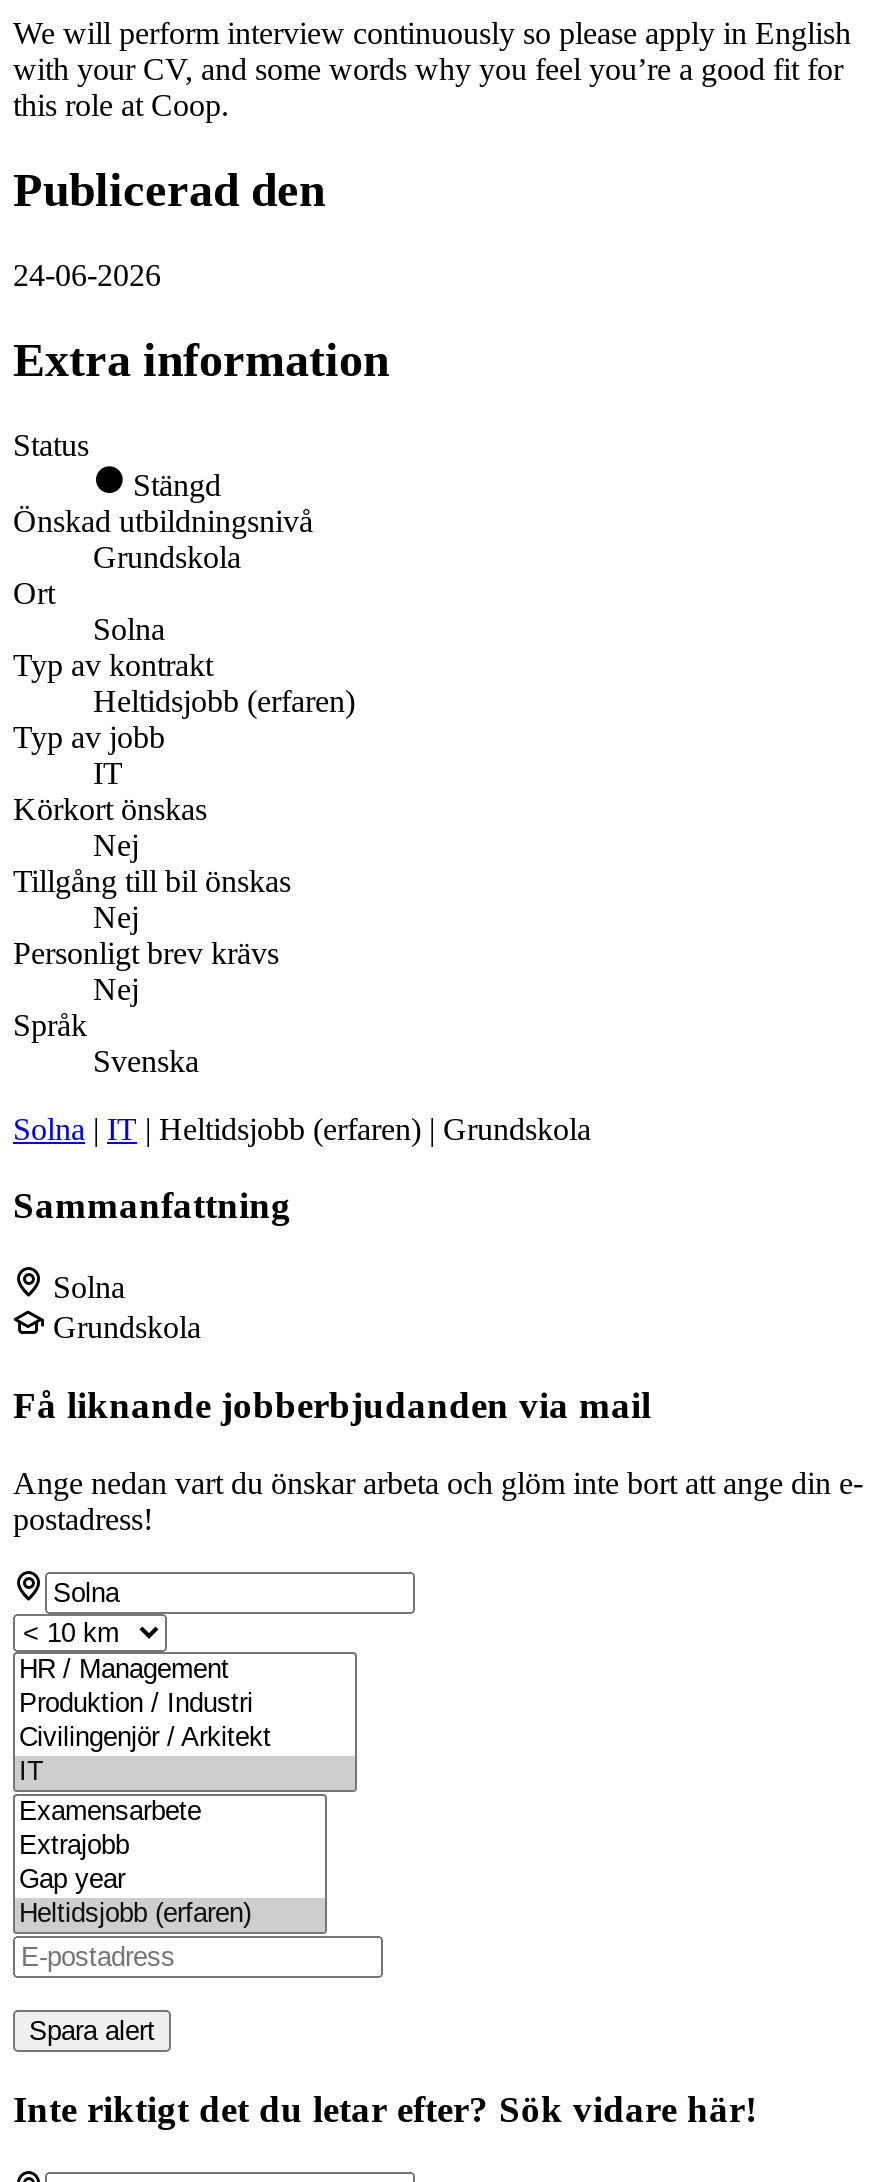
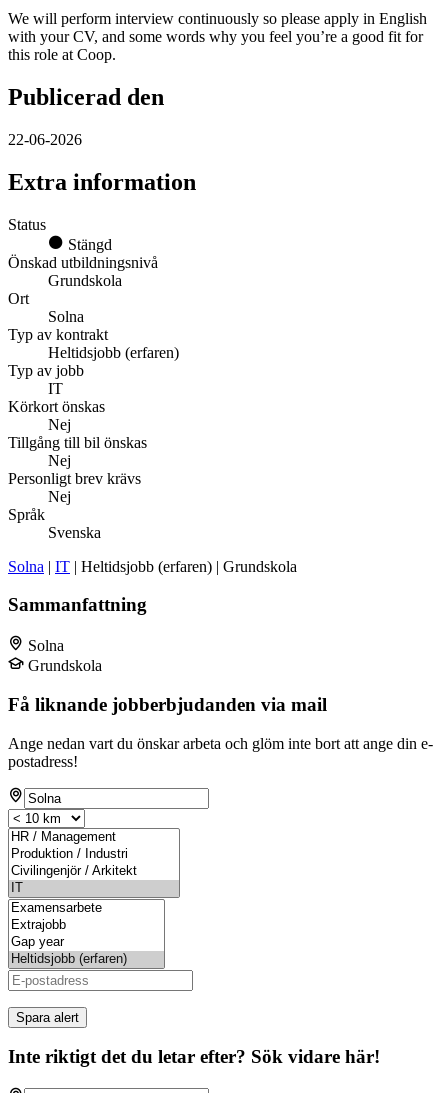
- 24-06-2026
+ 22-06-2026
